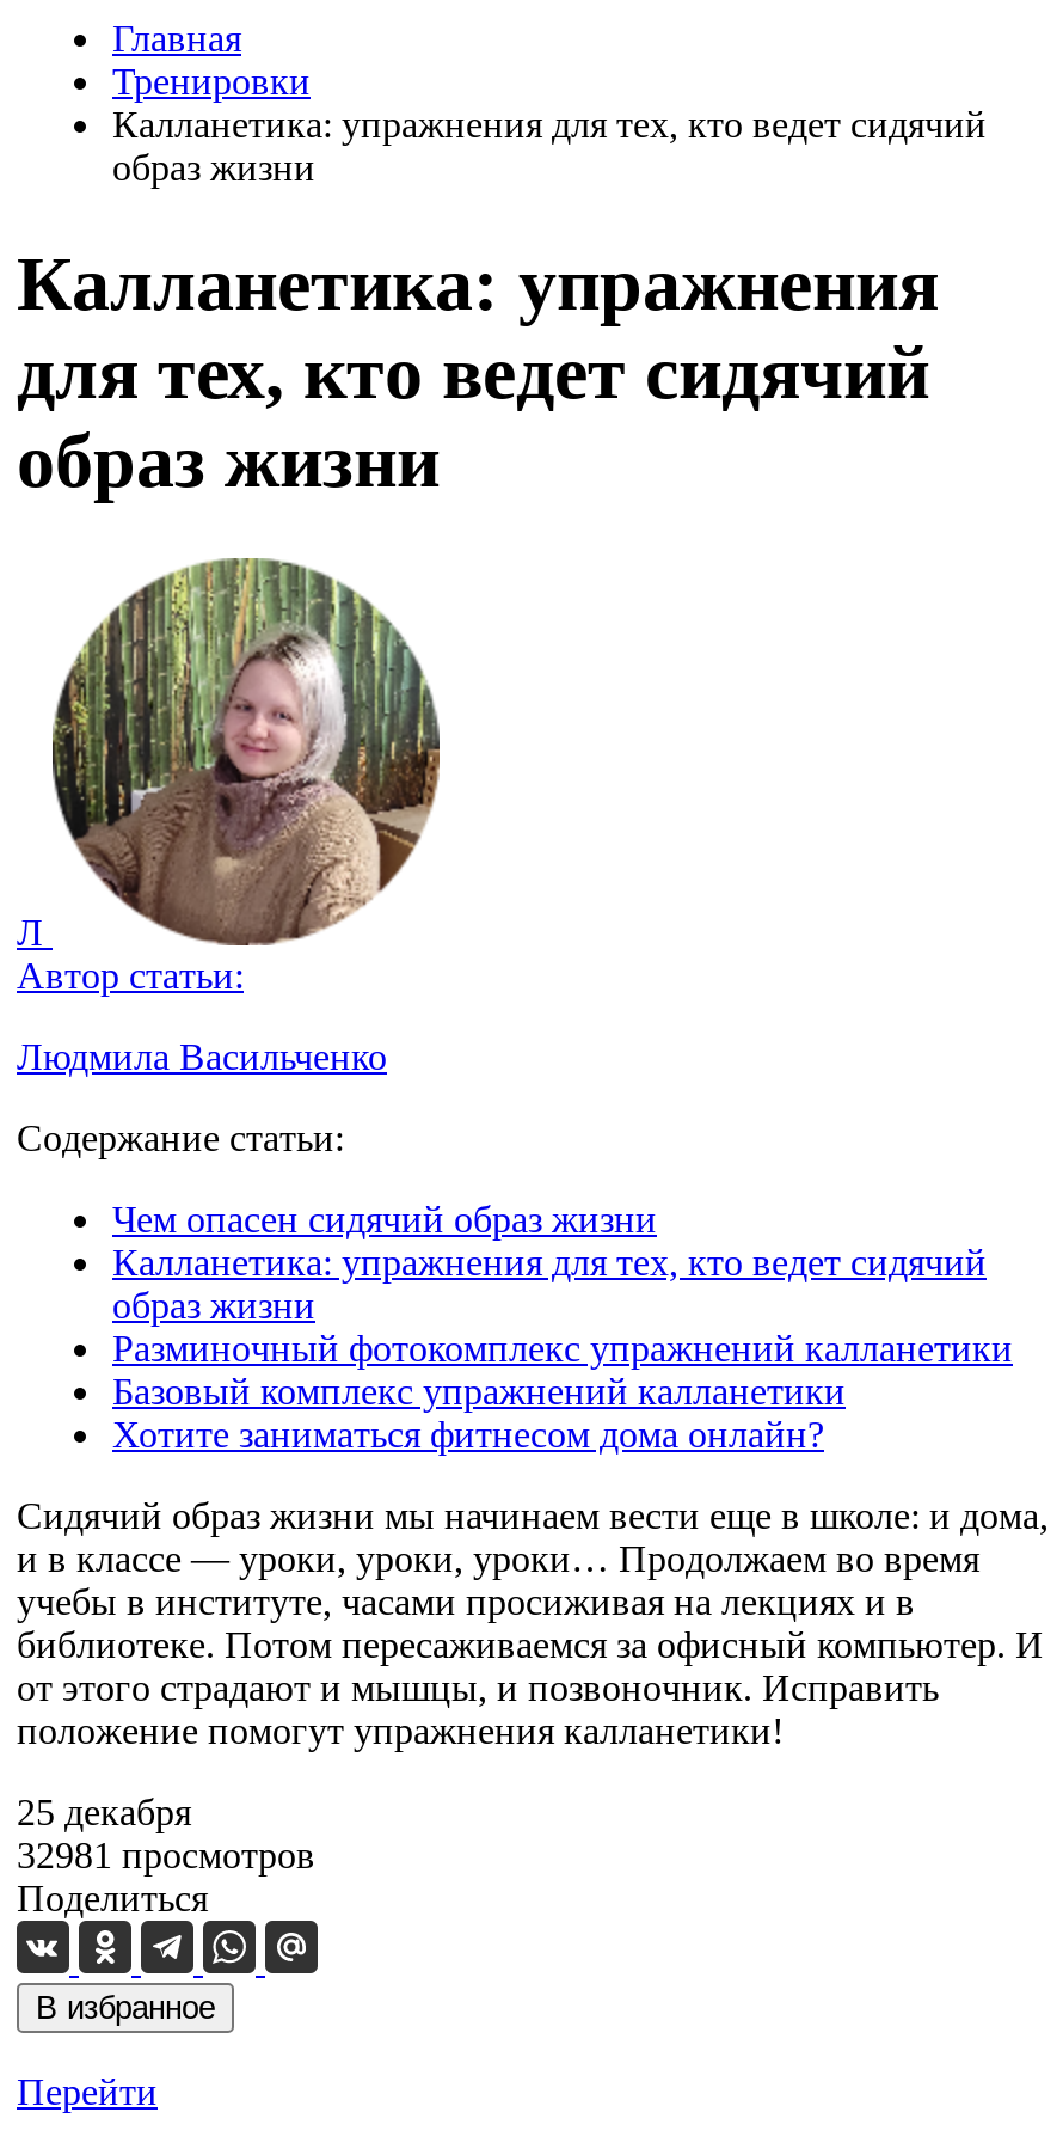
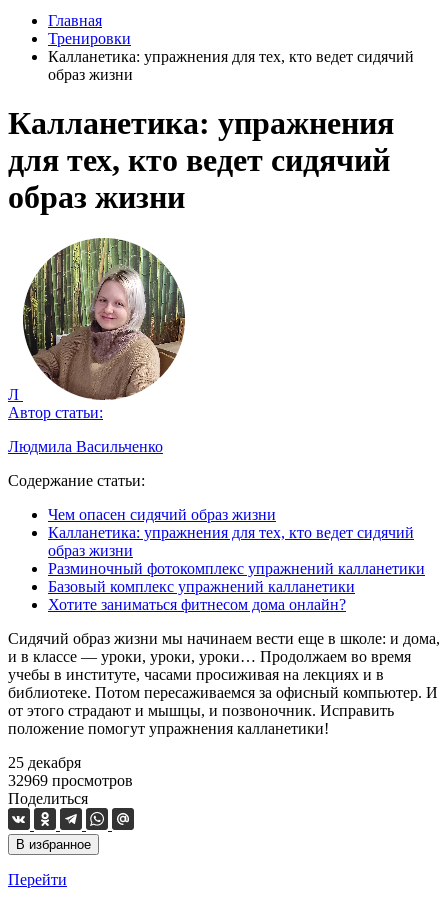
- 32981 просмотров
+ 32969 просмотров
